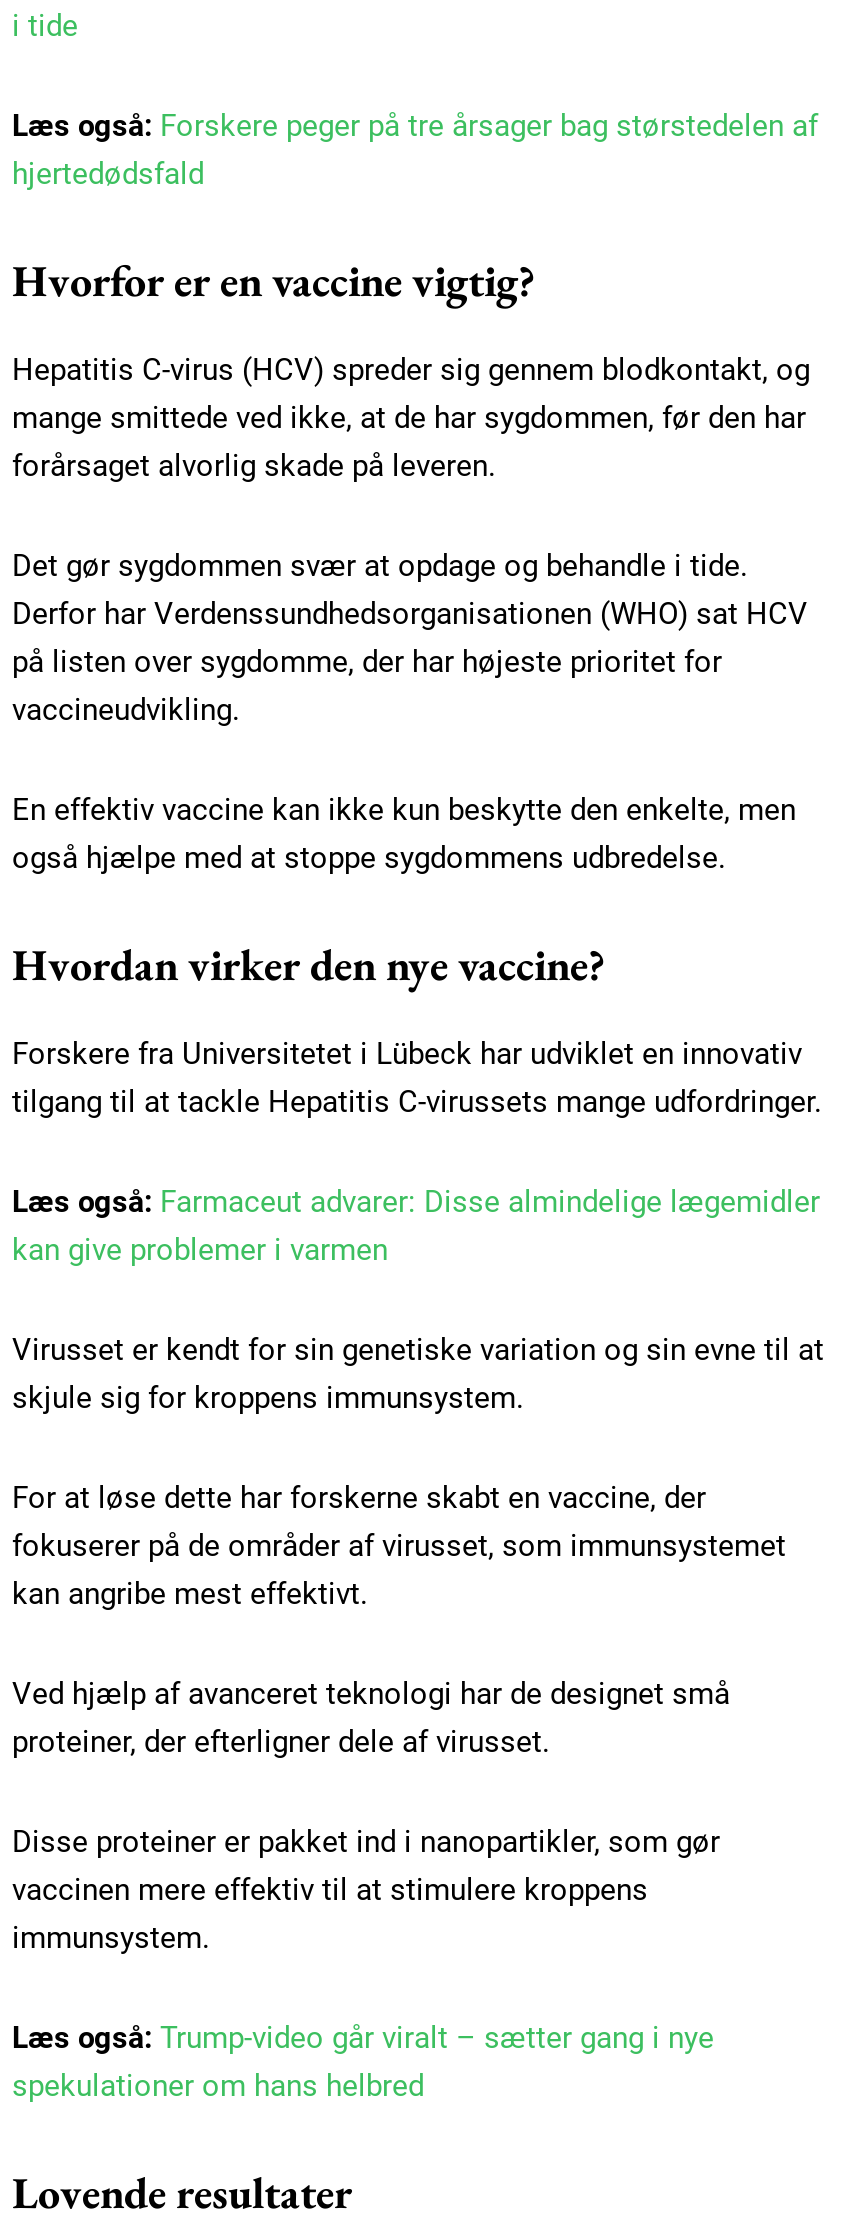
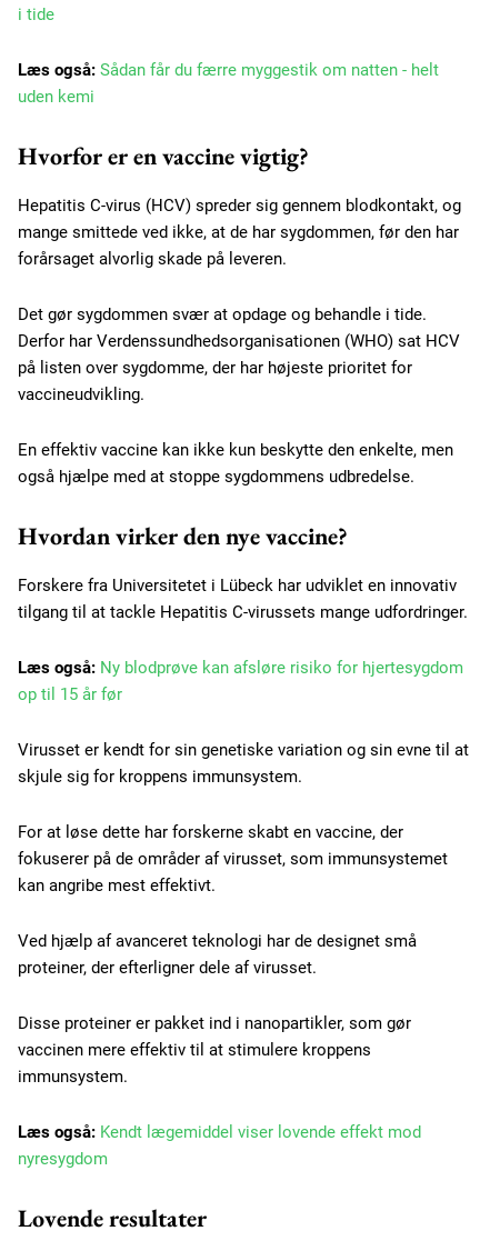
- Læs også: Forskere peger på tre årsager bag størstedelen af
- hjertedødsfald
+ Læs også: Sådan får du færre myggestik om natten - helt
+ uden kemi

- Læs også: Farmaceut advarer: Disse almindelige lægemidler
- kan give problemer i varmen
+ Læs også: Ny blodprøve kan afsløre risiko for hjertesygdom
+ op til 15 år før

- Læs også: Trump-video går viralt – sætter gang i nye
- spekulationer om hans helbred
+ Læs også: Kendt lægemiddel viser lovende effekt mod
+ nyresygdom
